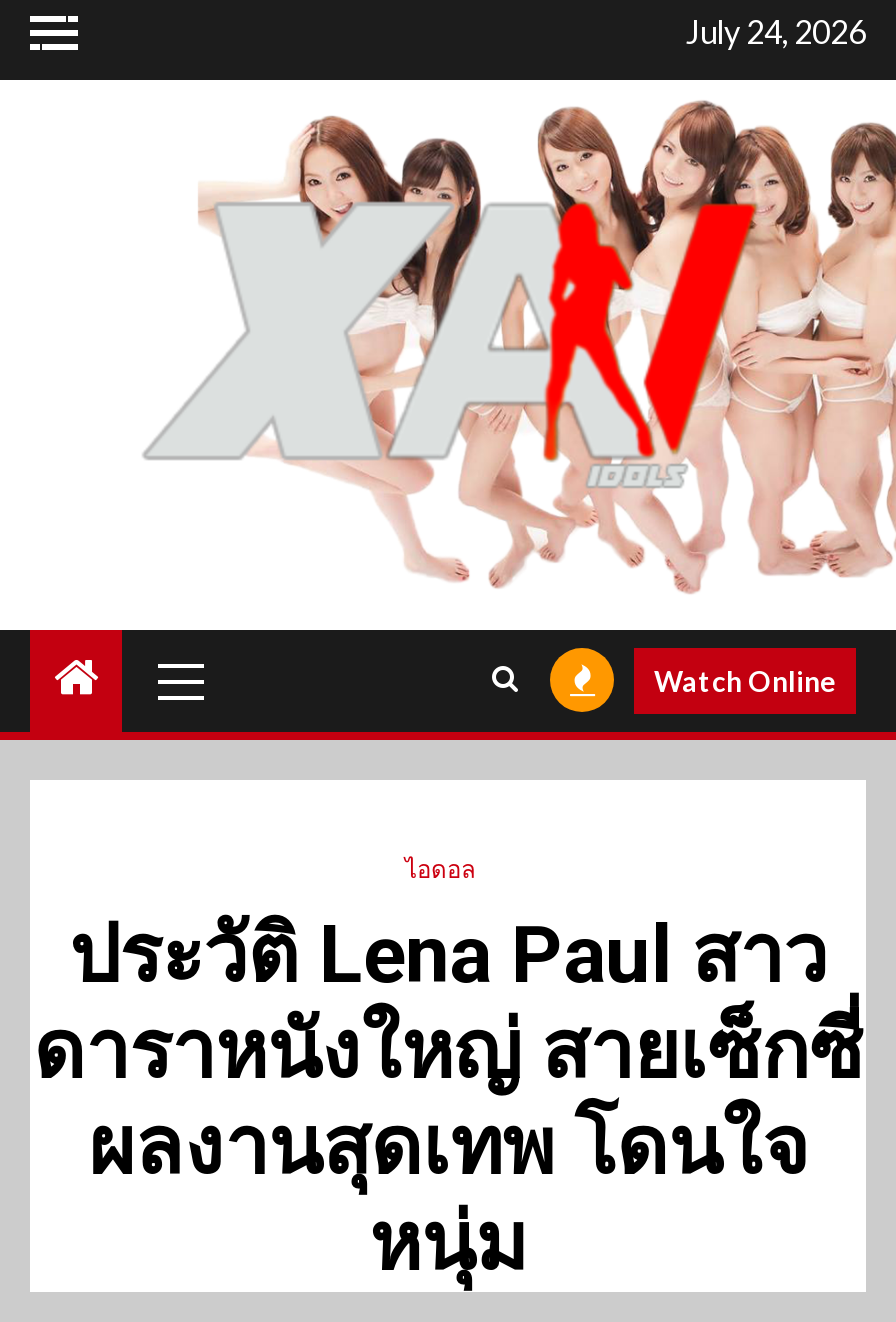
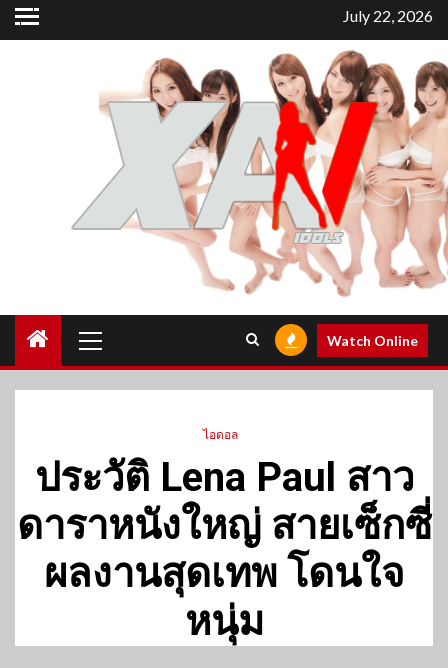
- July 24, 2026
+ July 22, 2026
